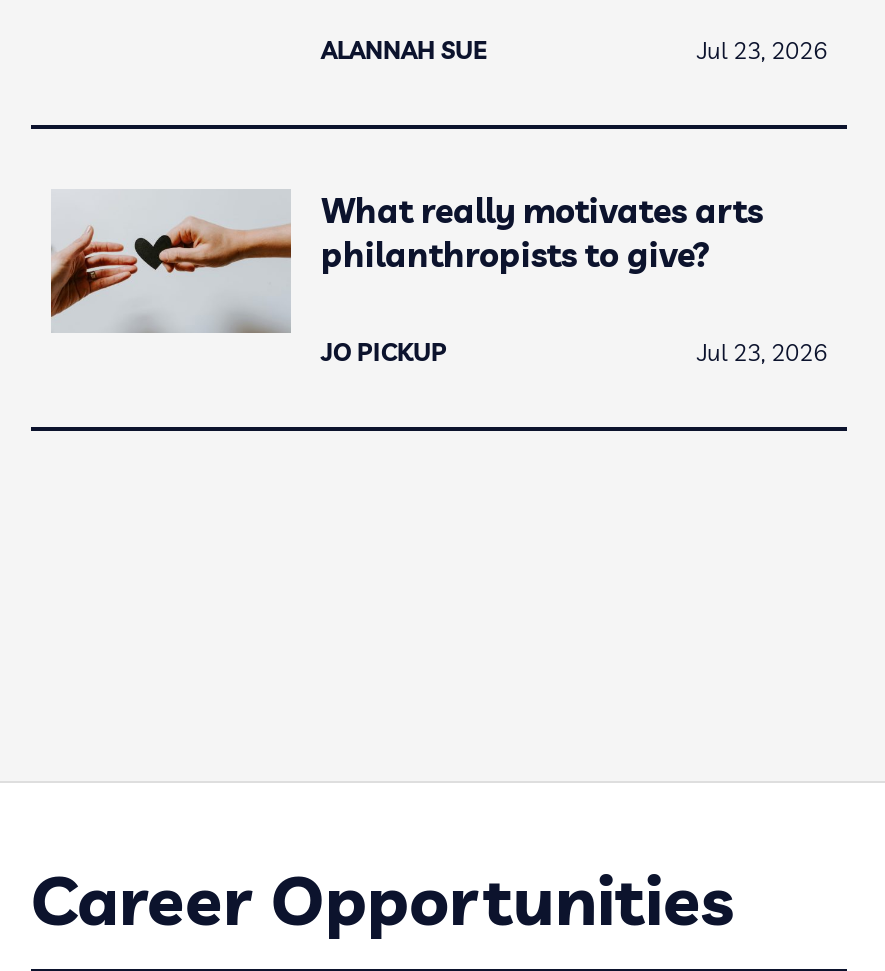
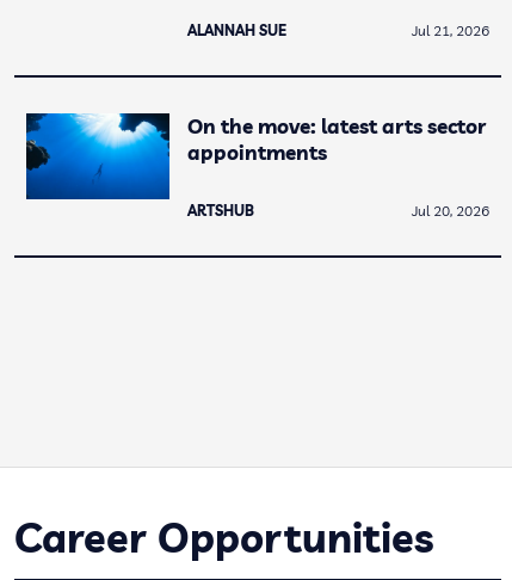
- Jul 23, 2026
+ Jul 21, 2026

- [image]
- What really motivates arts
- philanthropists to give?
+ [image]
+ On the move: latest arts sector
+ appointments

- JO PICKUP
- Jul 23, 2026
+ ARTSHUB
+ Jul 20, 2026
